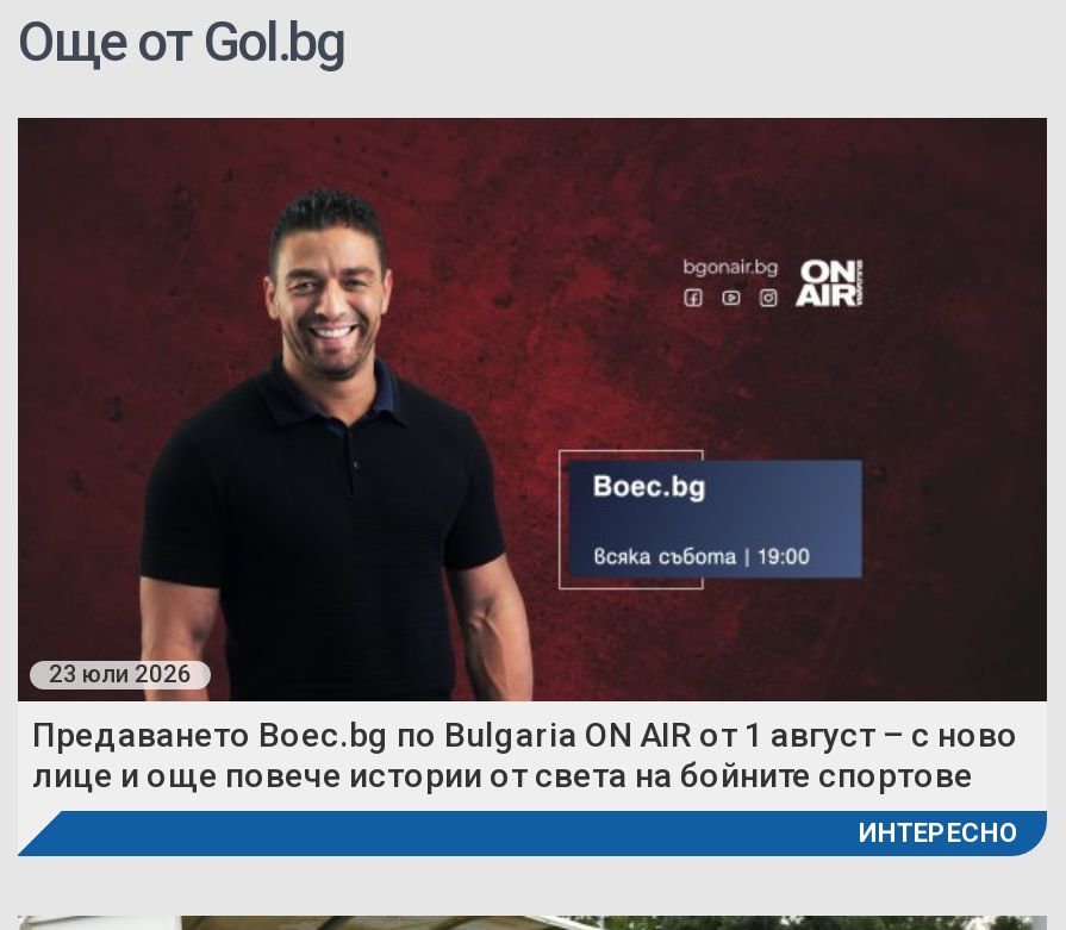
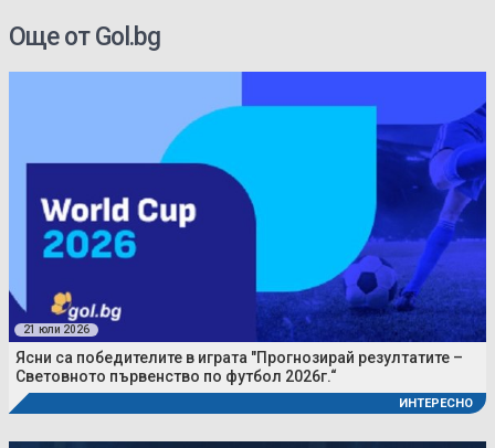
- [image]
- 23 юли 2026
+ [image]
+ 21 юли 2026

- Предаването Boec.bg по Bulgaria ON AIR от 1 август – с ново
- лице и още повече истории от света на бойните спортове
+ Ясни са победителите в играта "Прогнозирай резултатите –
+ Световното първенство по футбол 2026г.“
